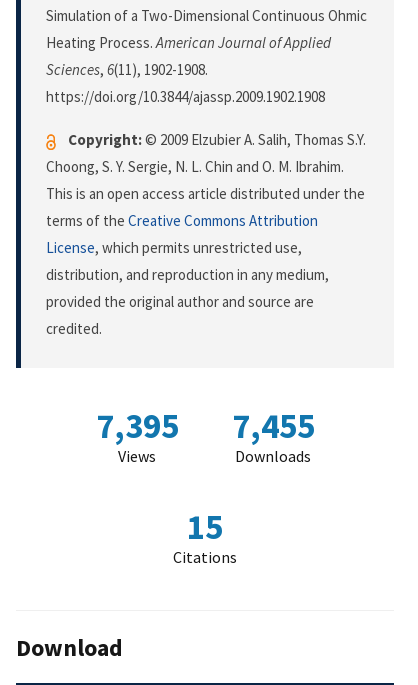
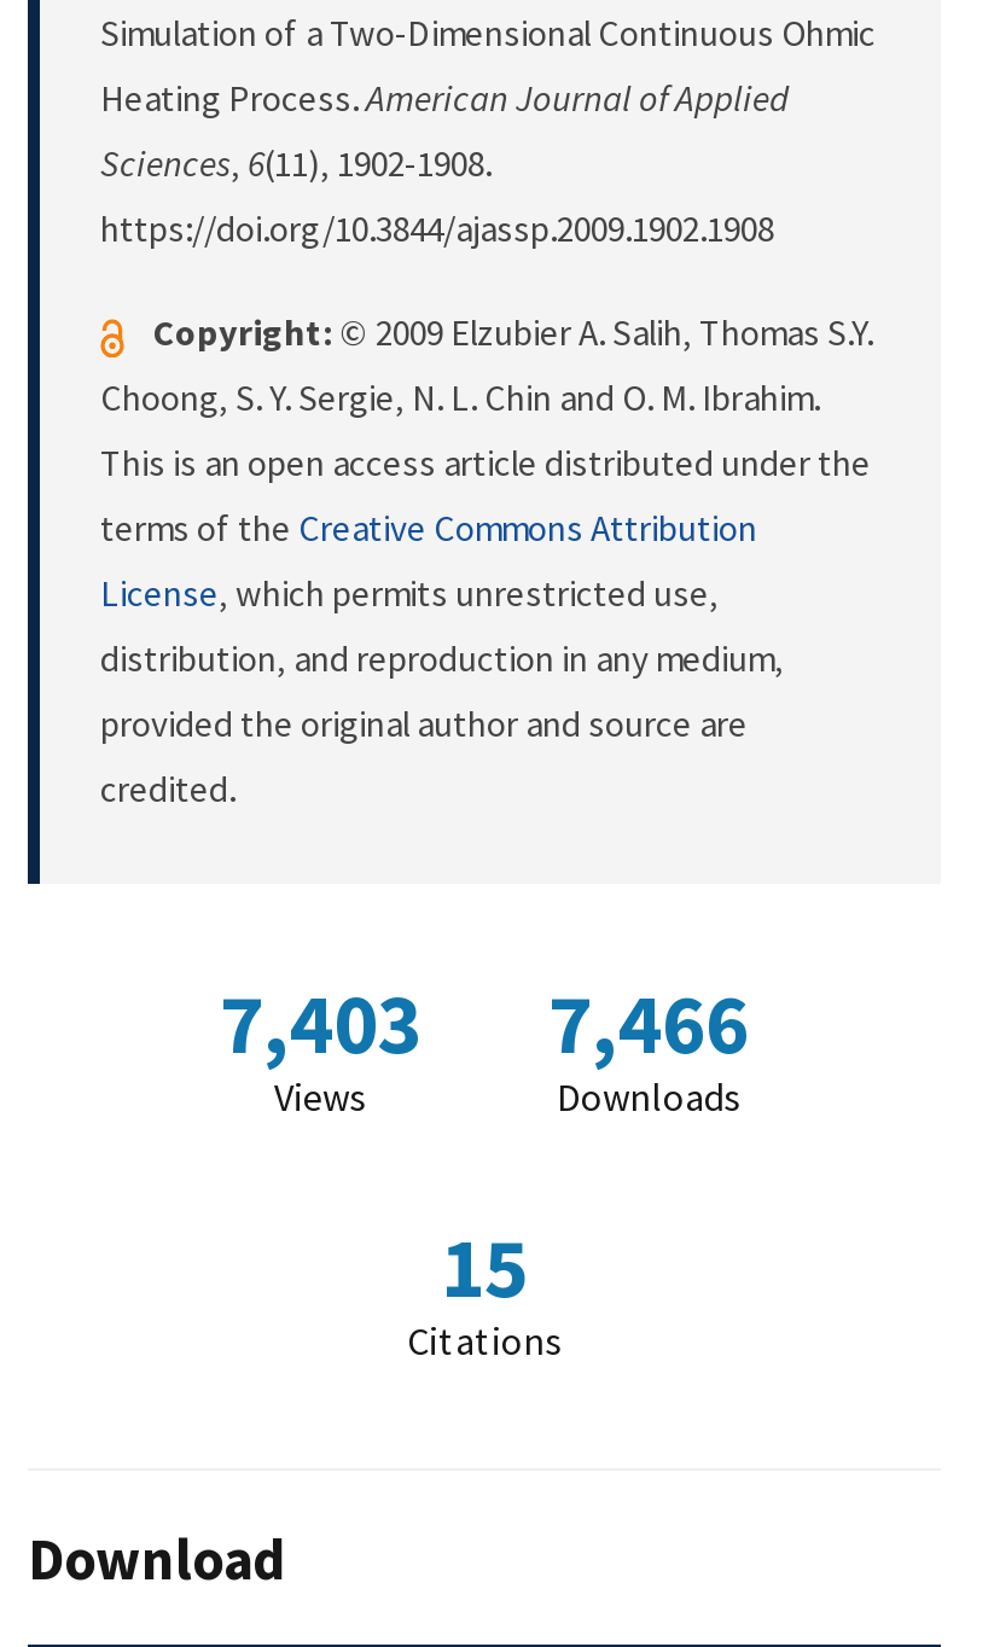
- 7,395
+ 7,403

- 7,455
+ 7,466
